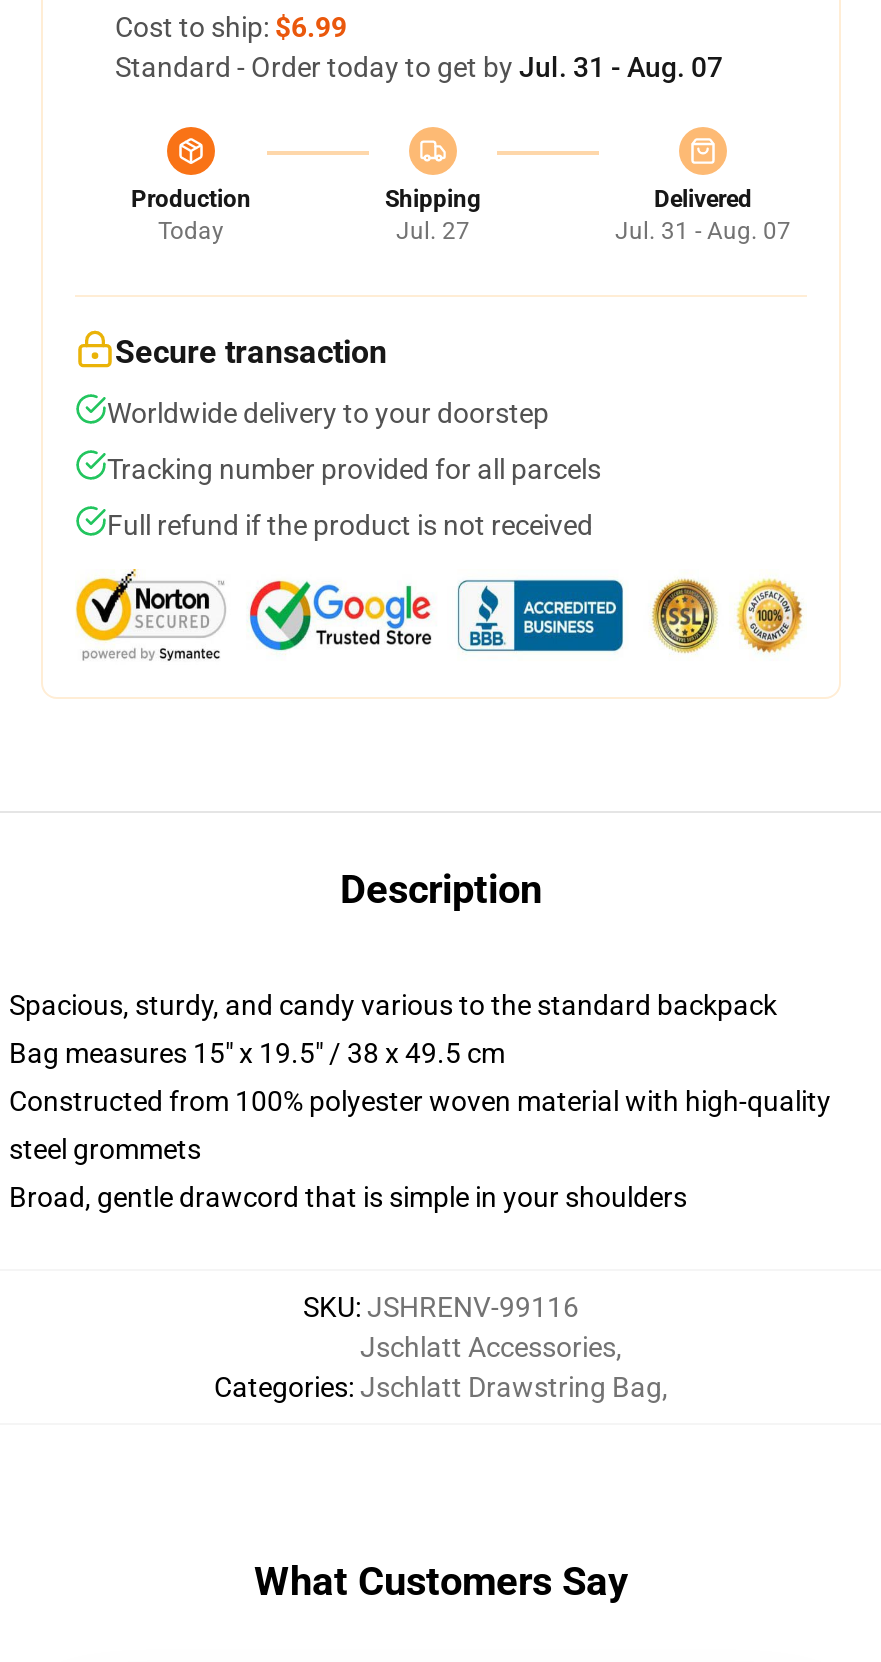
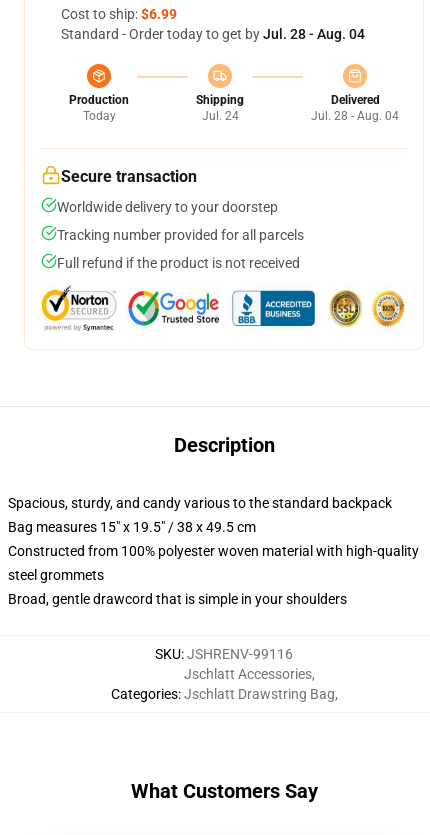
- Standard - Order today to get by Jul. 31 - Aug. 07
+ Standard - Order today to get by Jul. 28 - Aug. 04

- Jul. 27
+ Jul. 24

- Jul. 31 - Aug. 07
+ Jul. 28 - Aug. 04
